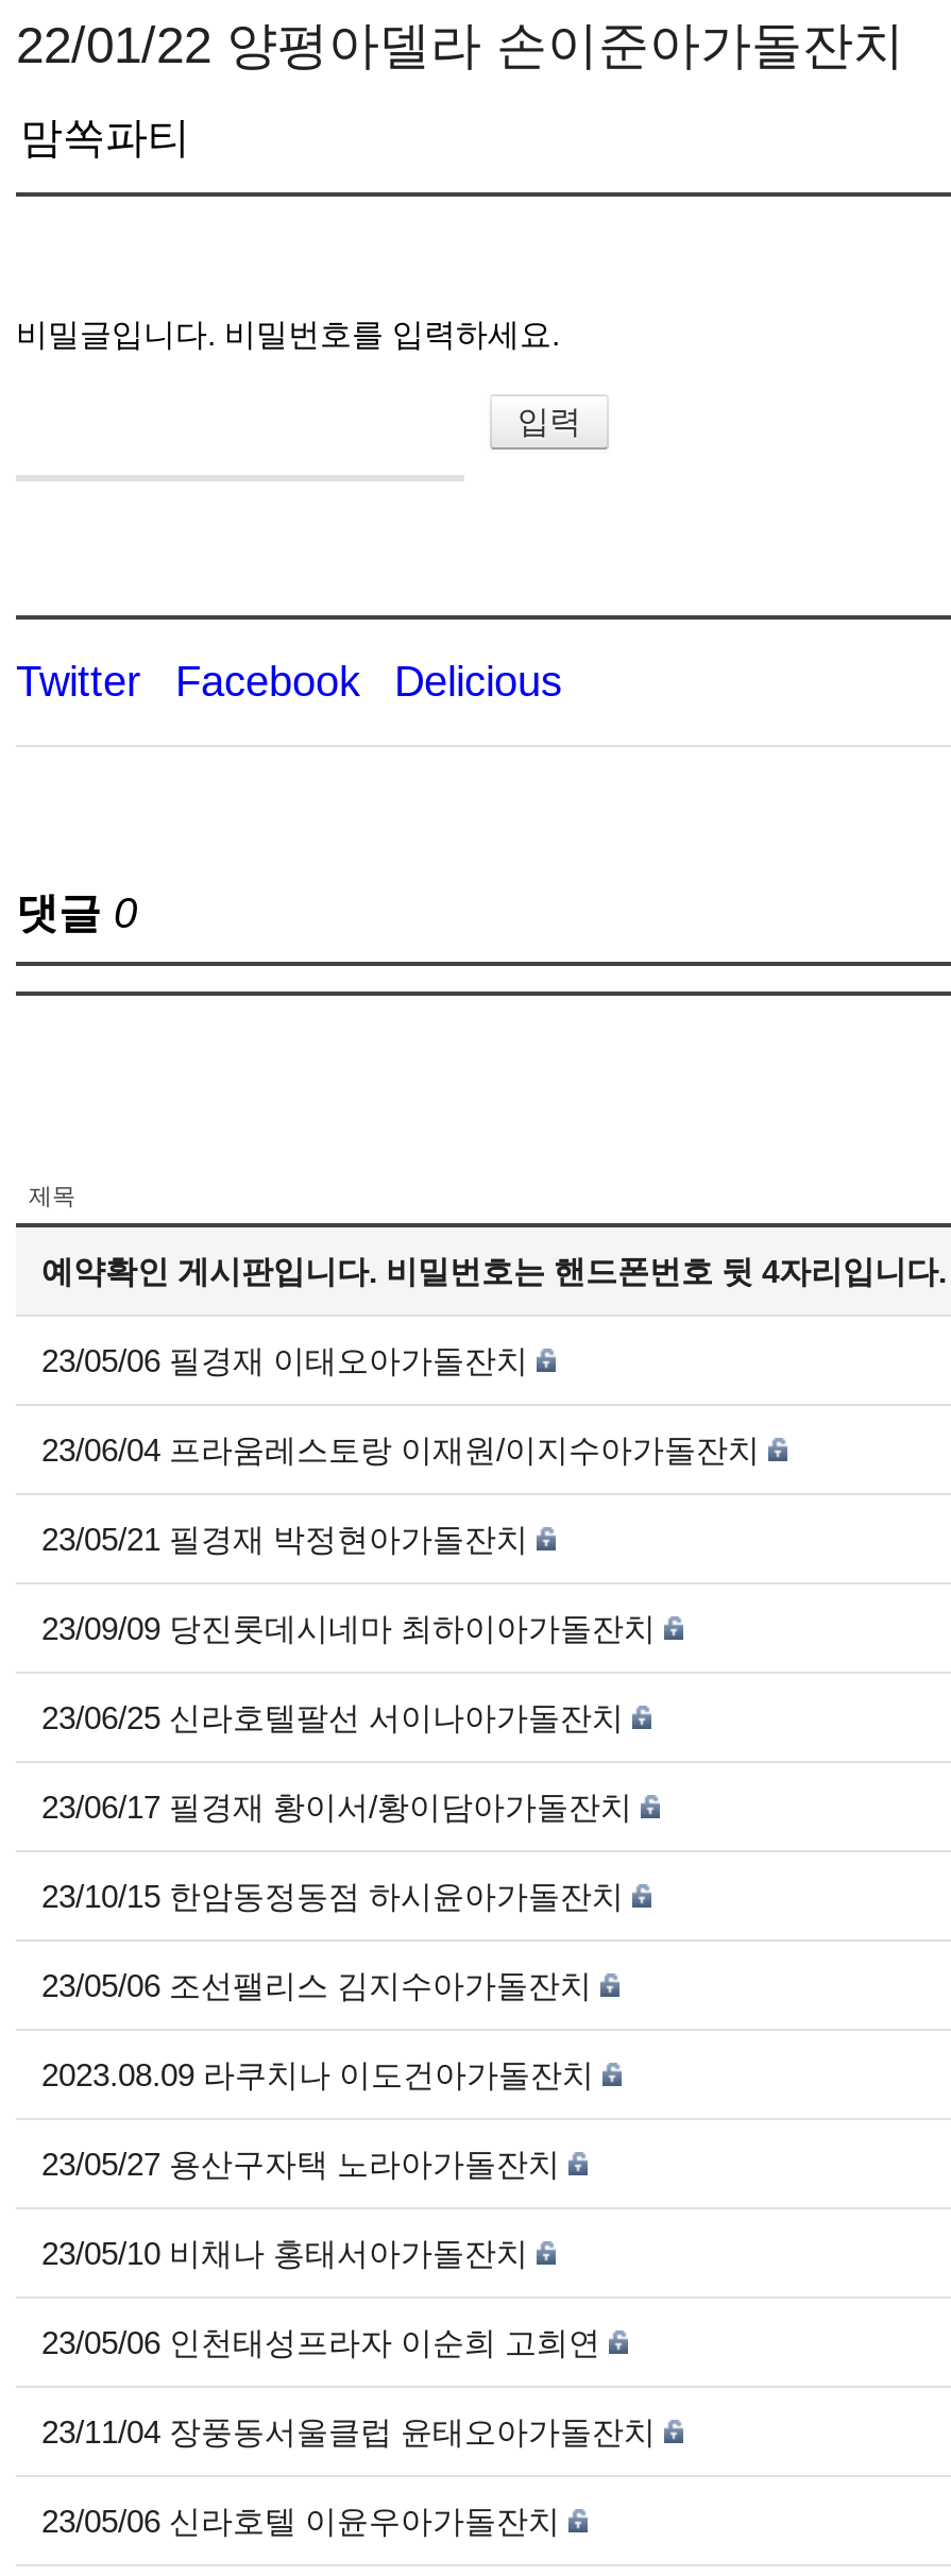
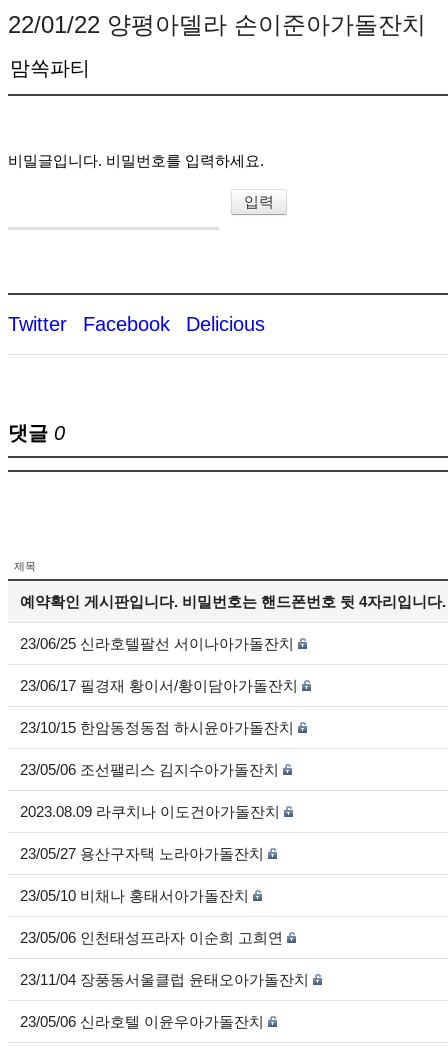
- 23/05/06 필경재 이태오아가돌잔치
- 23/06/04 프라움레스토랑 이재원/이지수아가돌잔치
- 23/05/21 필경재 박정현아가돌잔치
- 23/09/09 당진롯데시네마 최하이아가돌잔치
